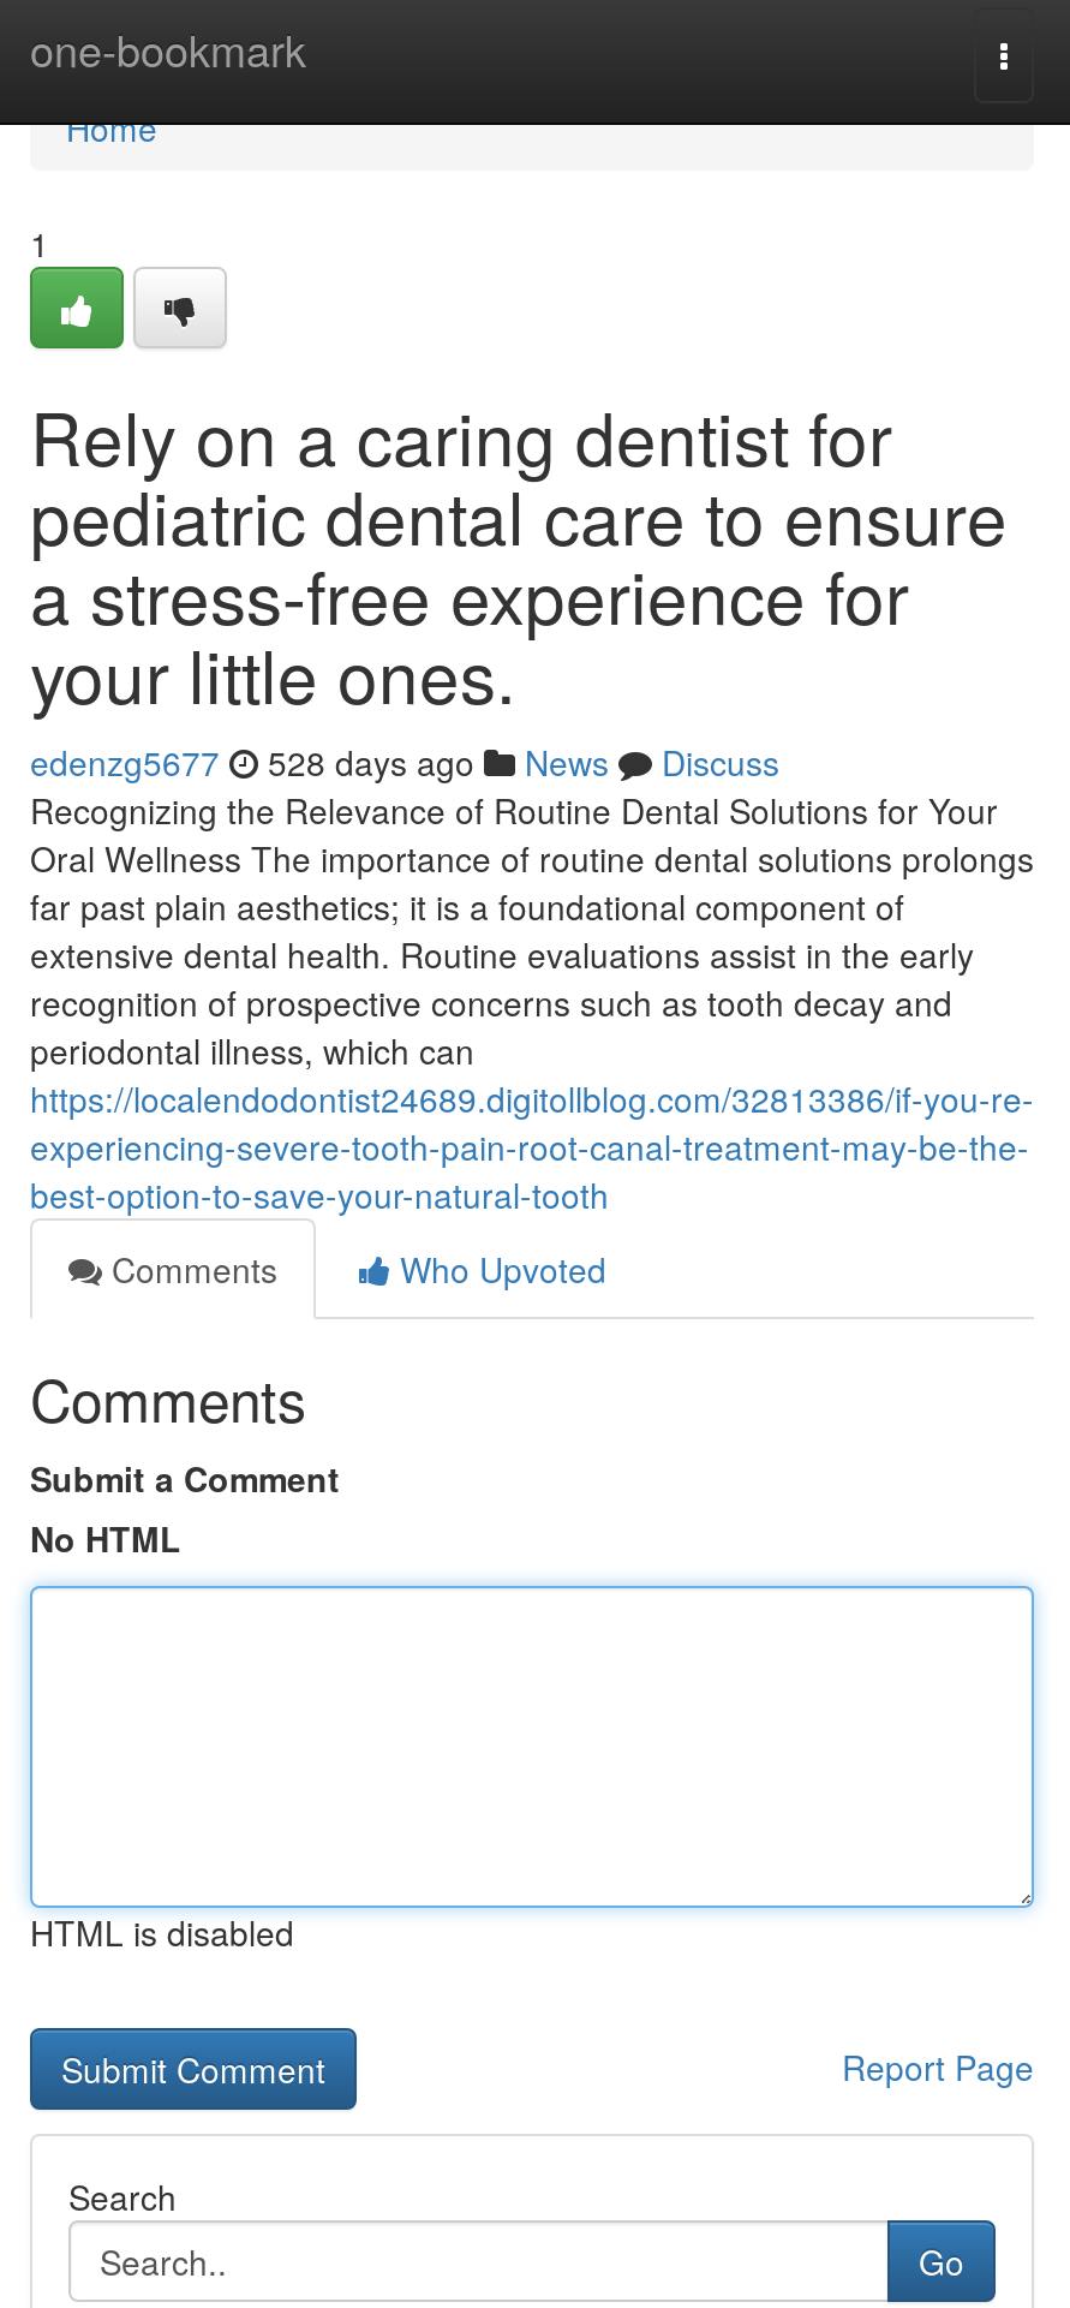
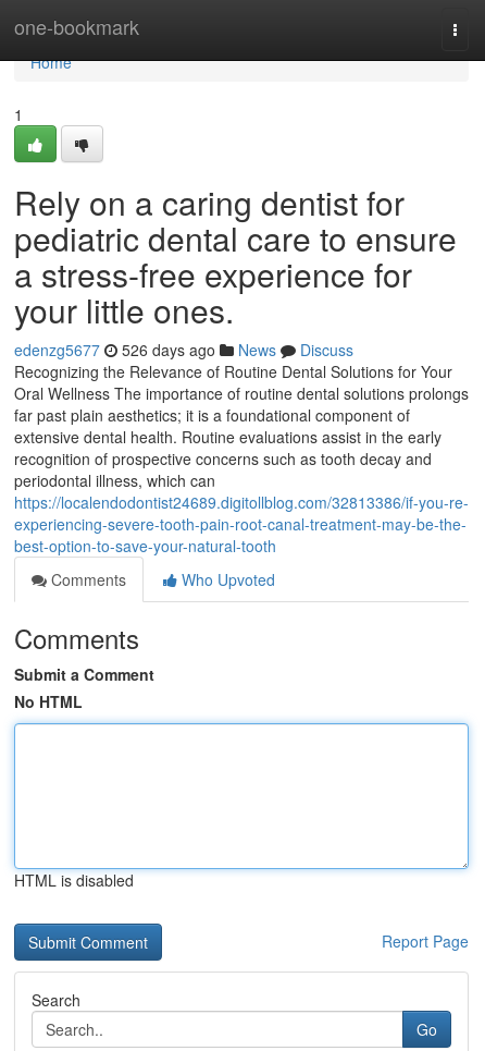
- edenzg5677 528 days ago News Discuss
+ edenzg5677 526 days ago News Discuss
